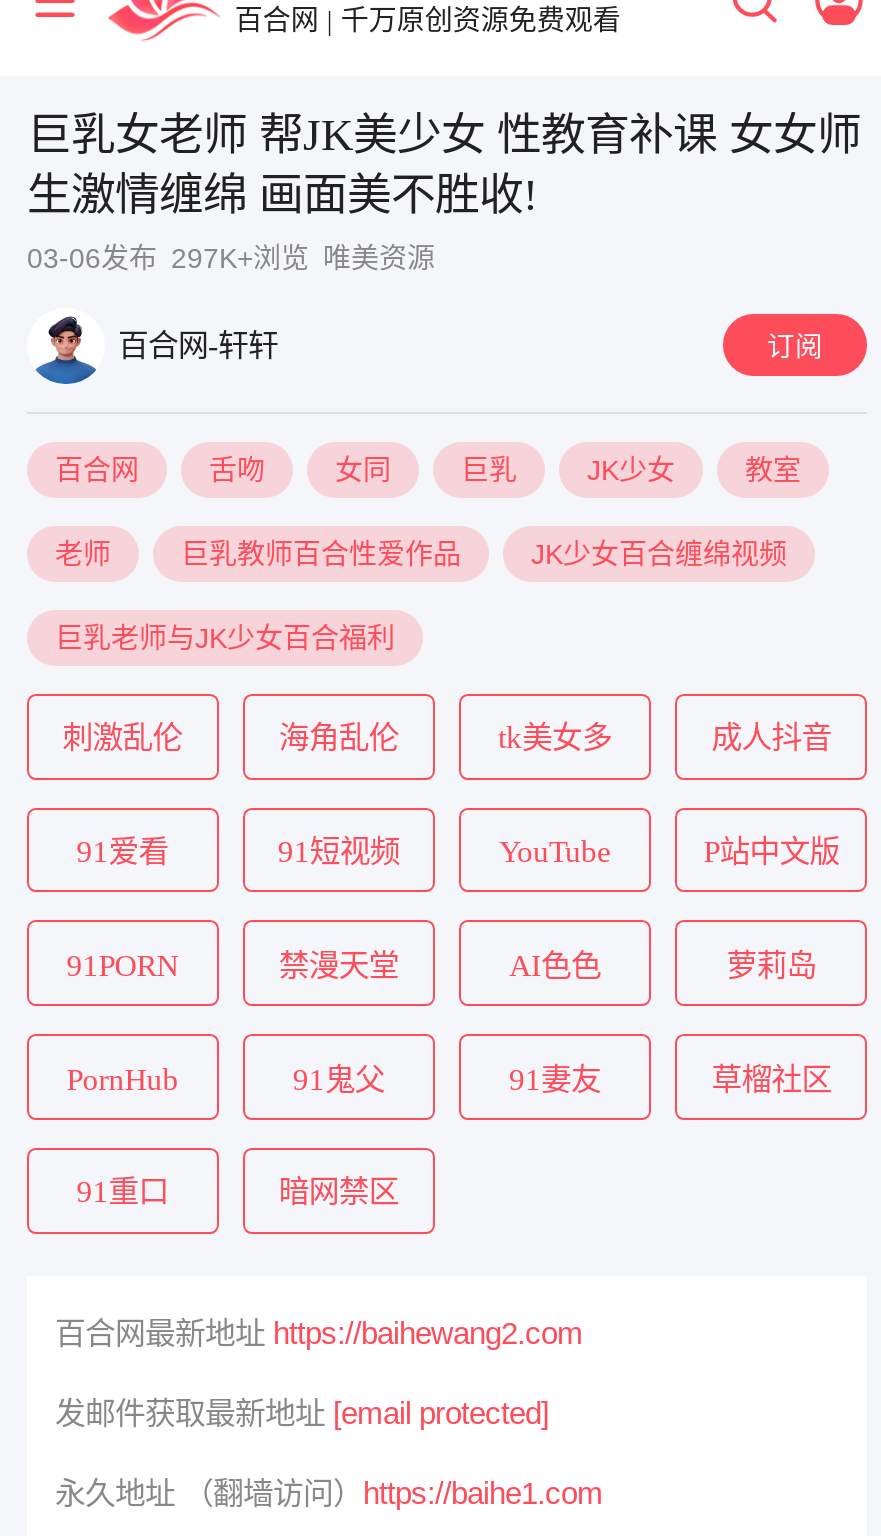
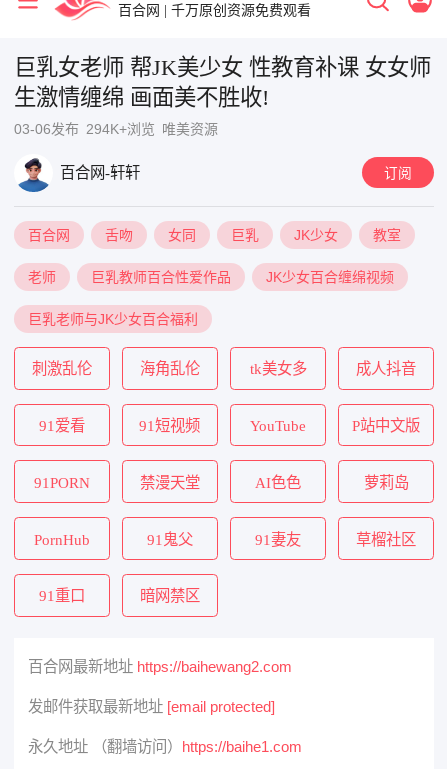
- 03-06发布 297K+浏览 唯美资源
+ 03-06发布 294K+浏览 唯美资源
